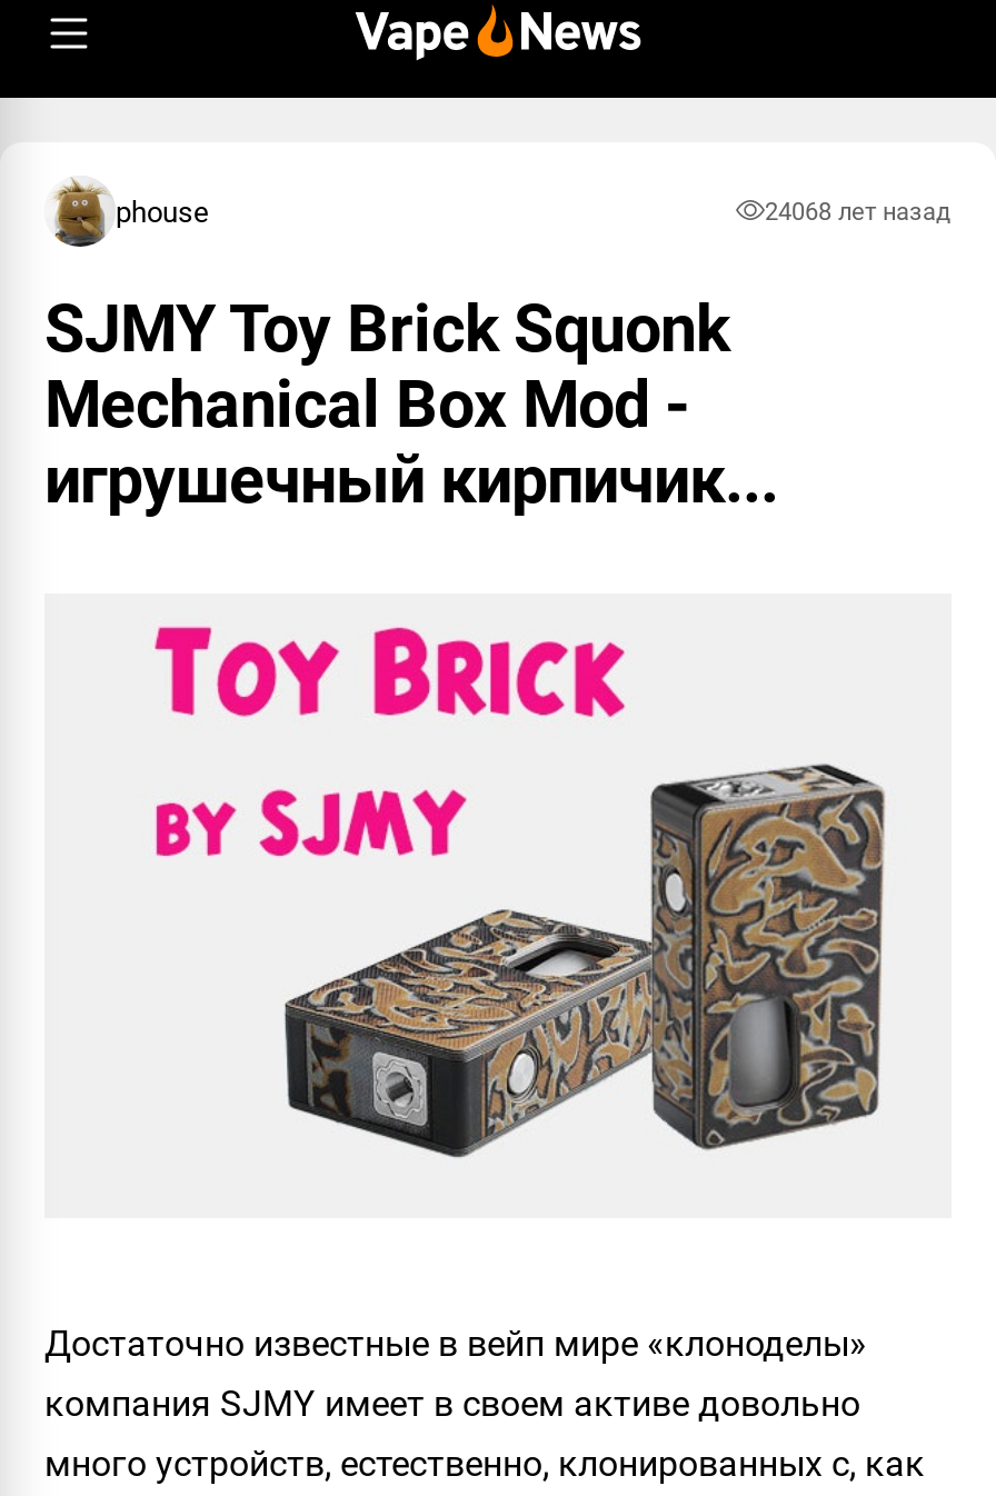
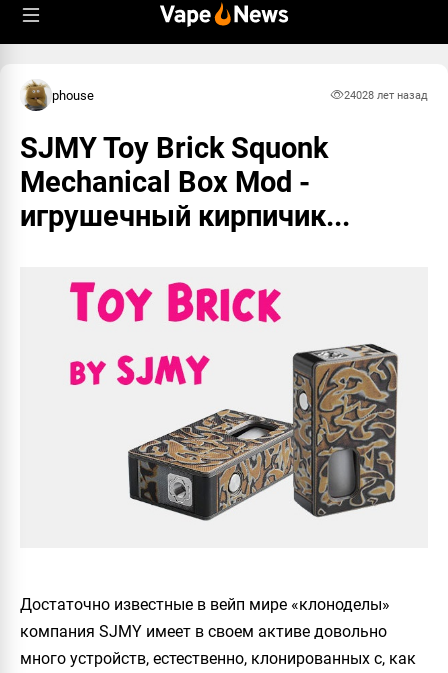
- 24068 лет назад
+ 24028 лет назад
